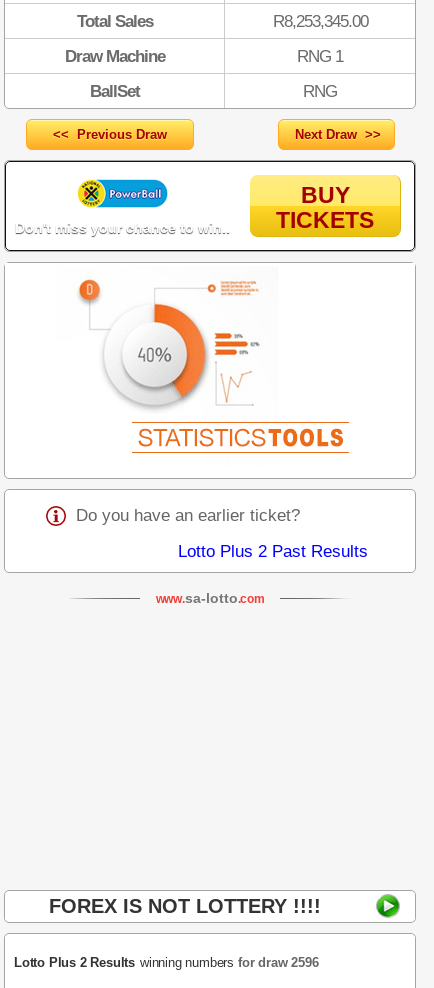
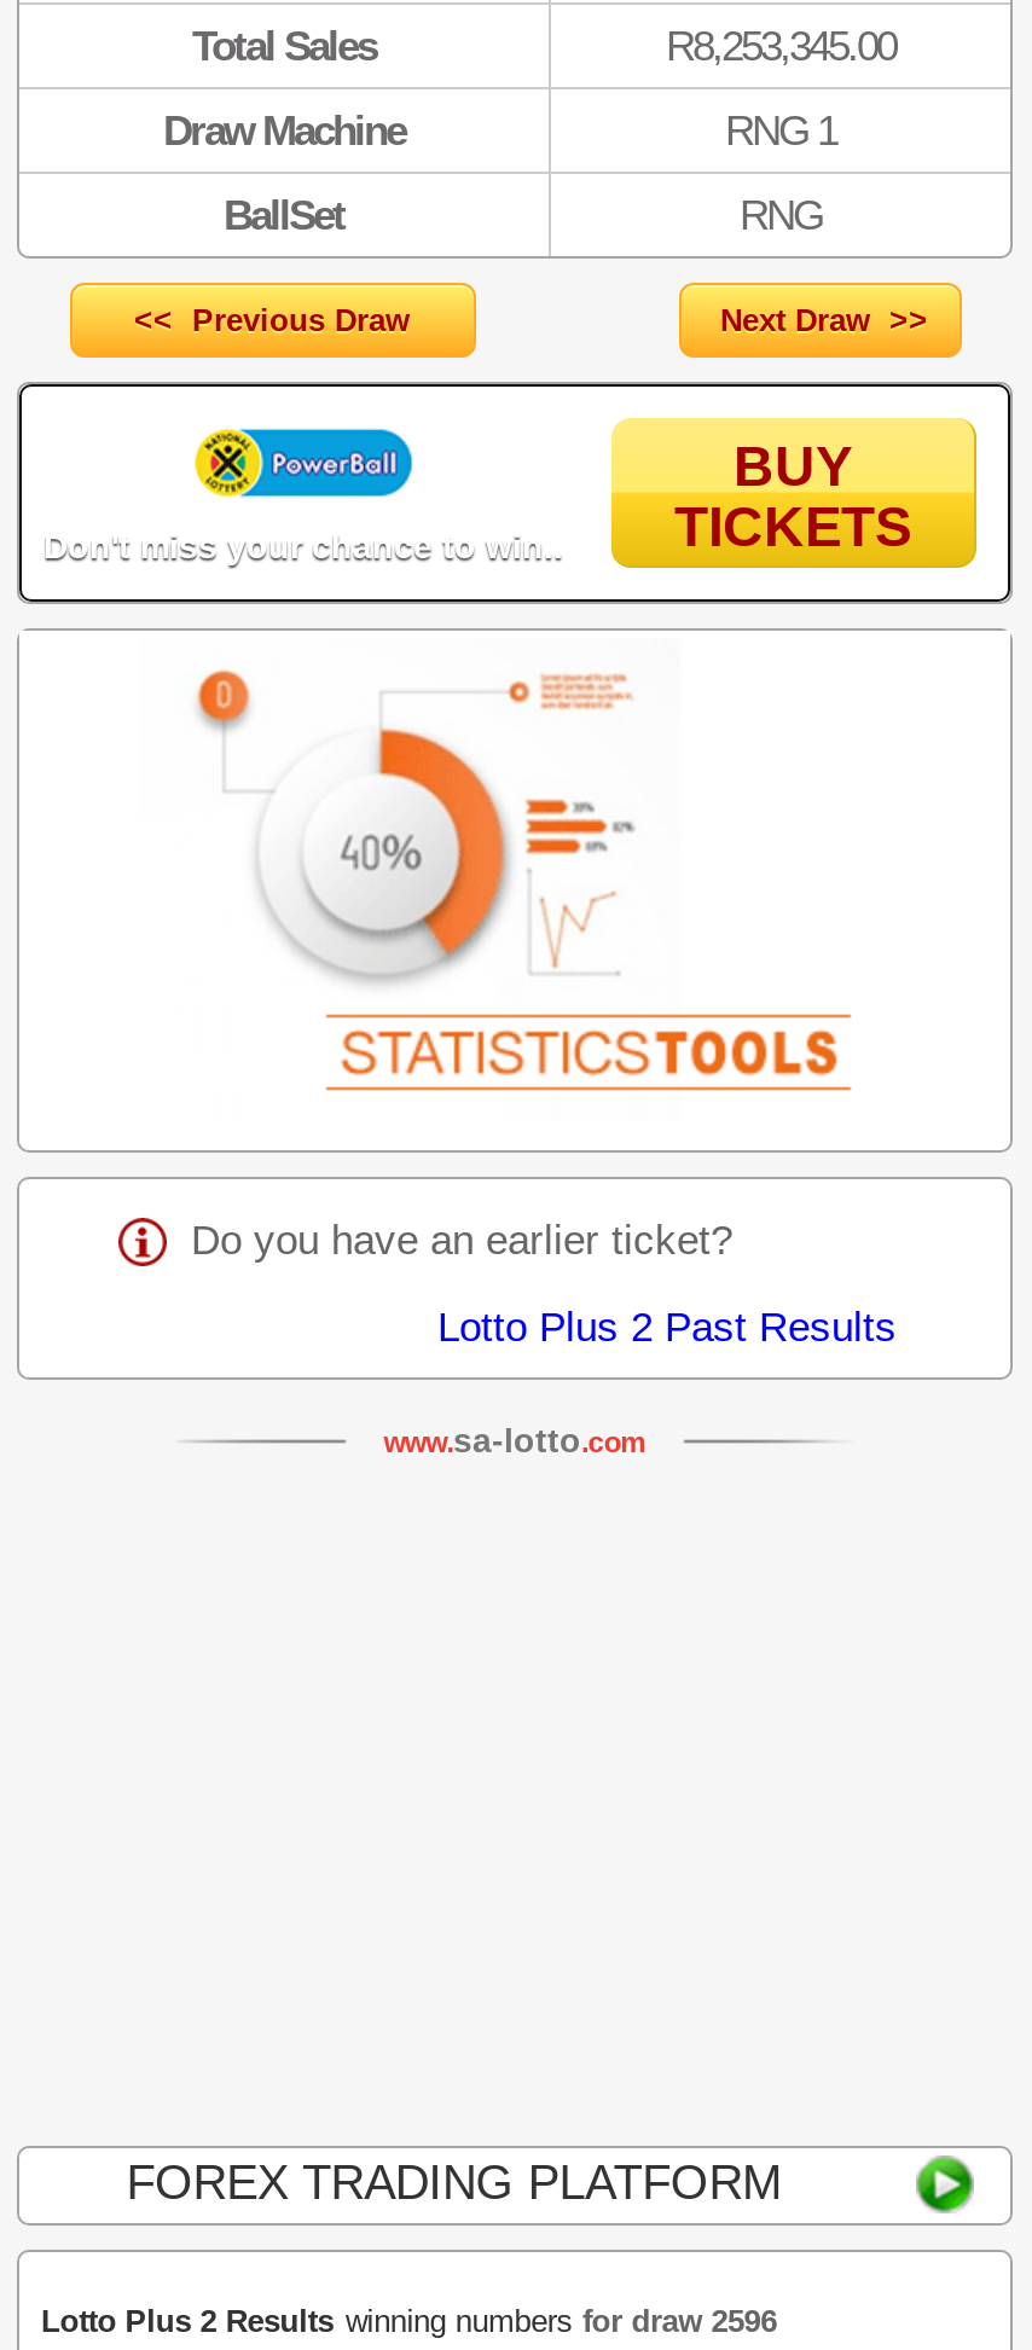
- FOREX IS NOT LOTTERY !!!!
+ FOREX TRADING PLATFORM
